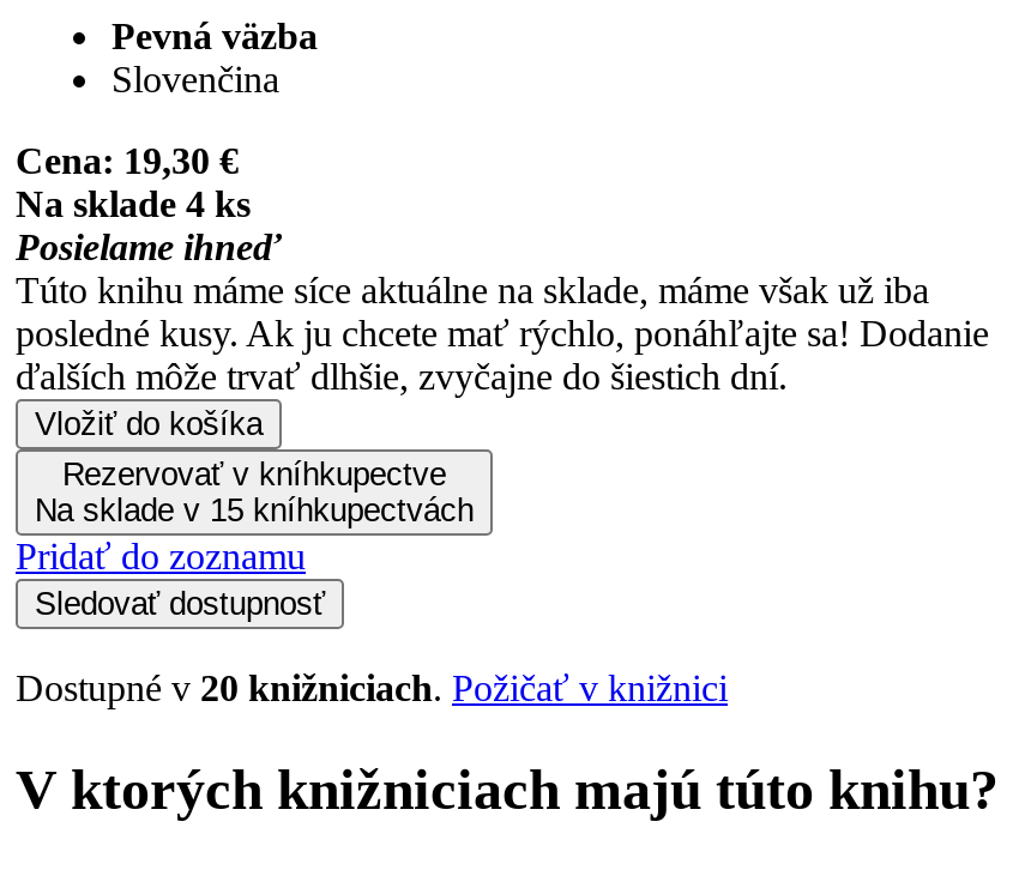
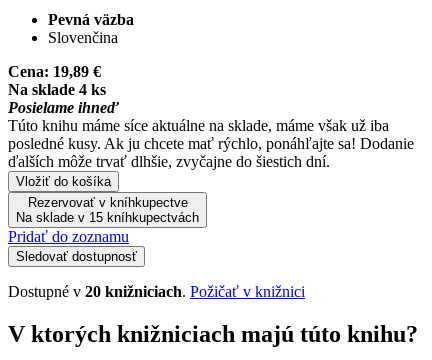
- Cena: 19,30 €
+ Cena: 19,89 €
